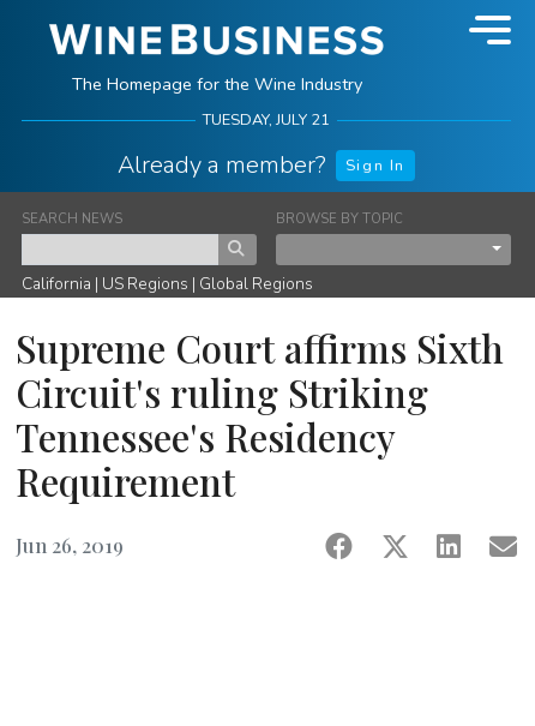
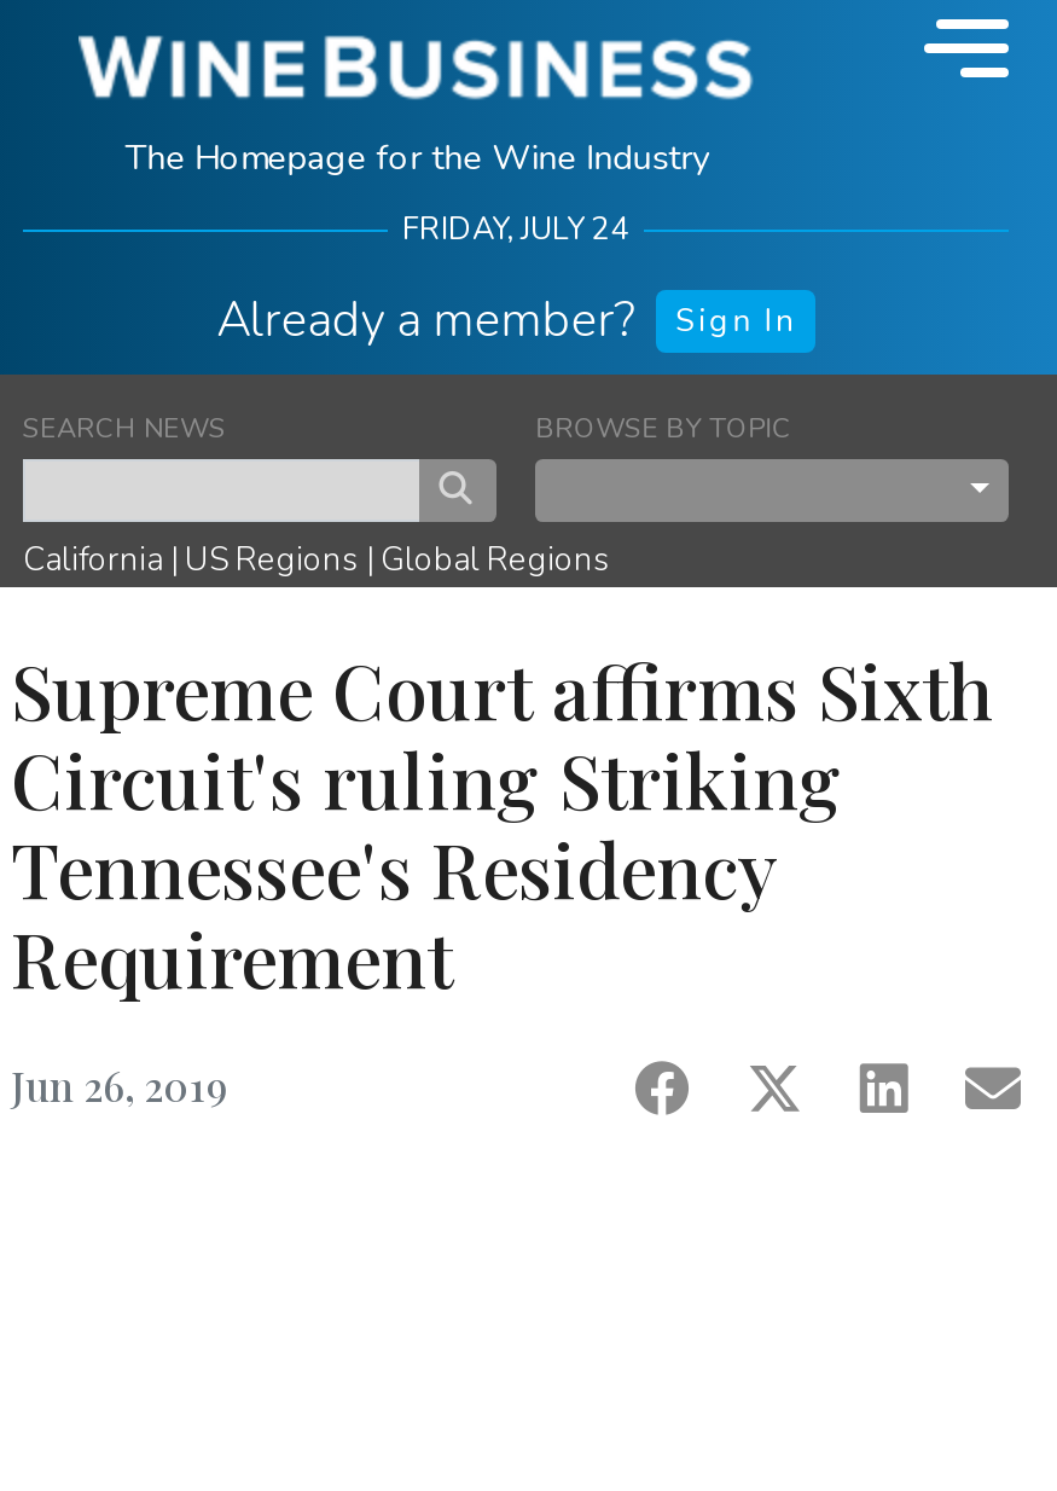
- TUESDAY, JULY 21
+ FRIDAY, JULY 24
